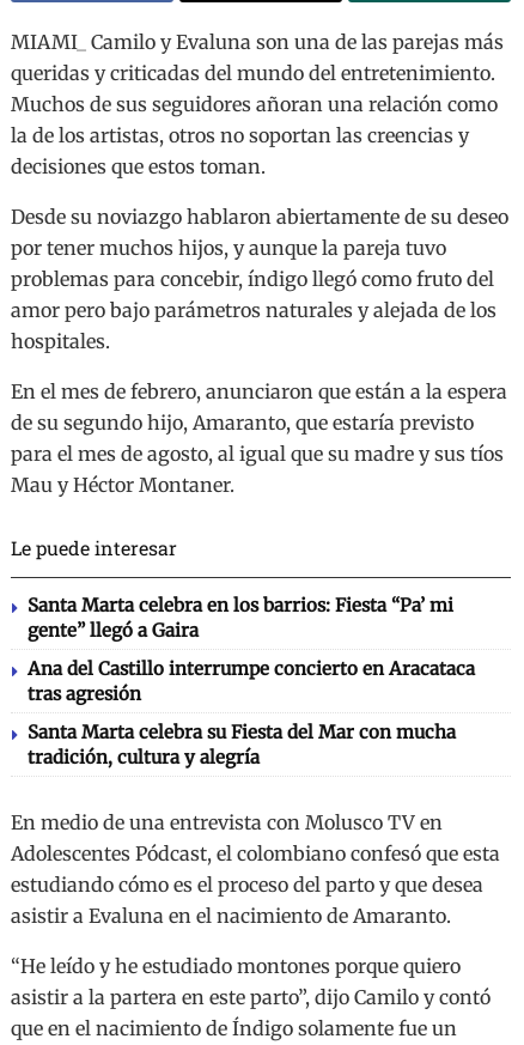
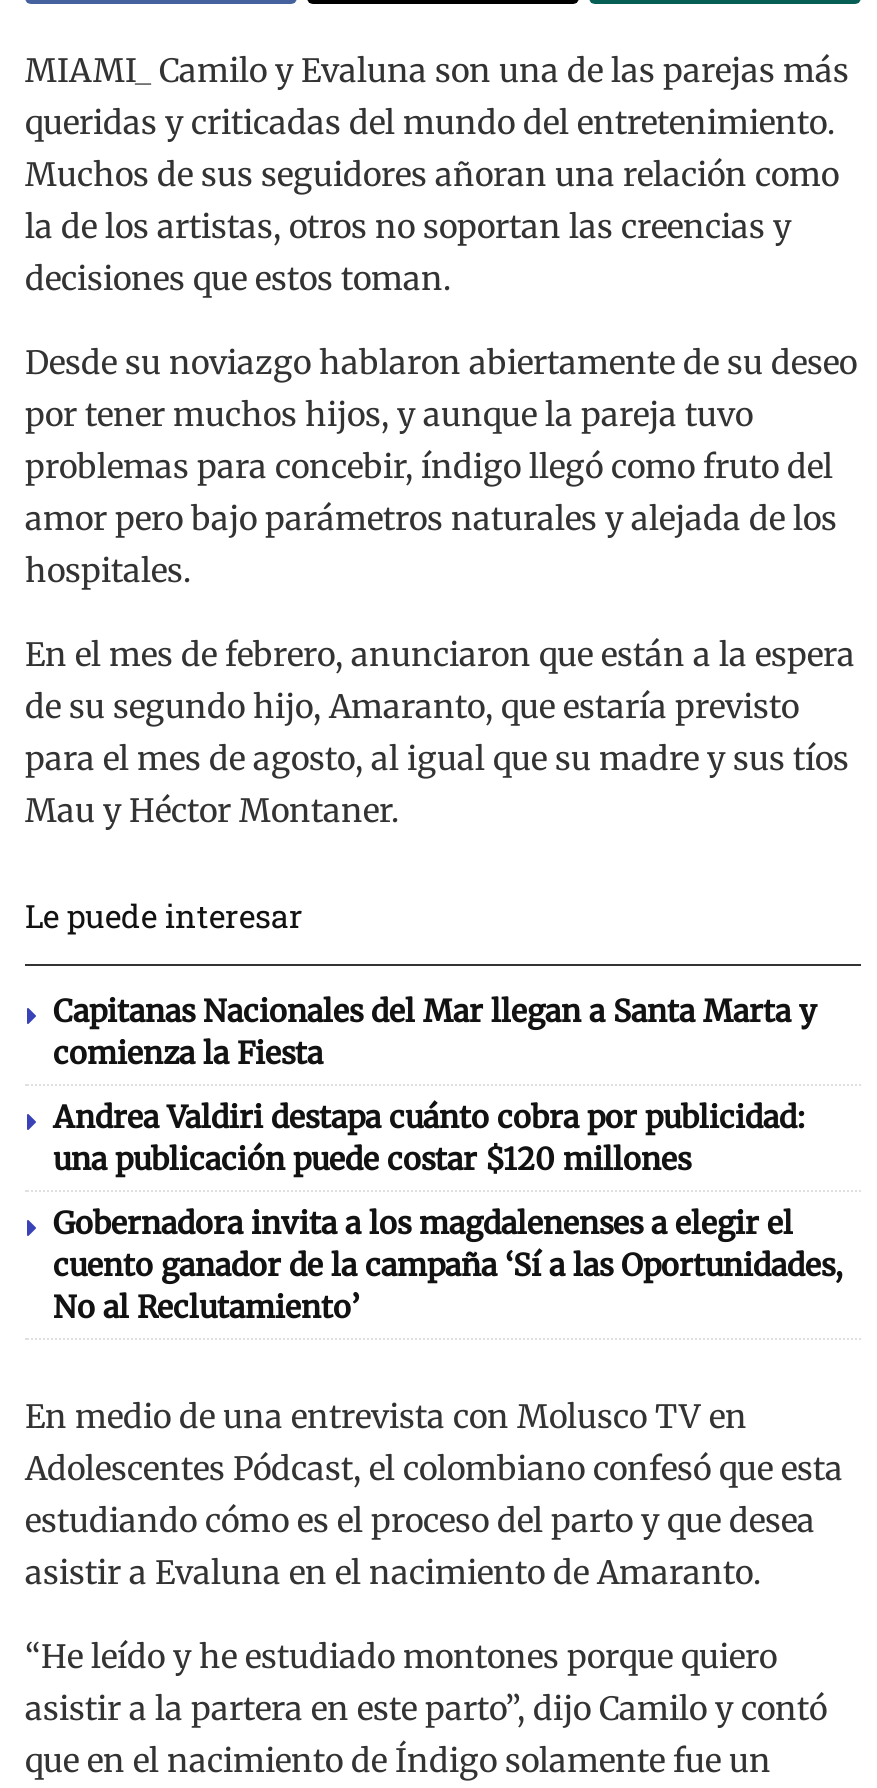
- Santa Marta celebra en los barrios: Fiesta “Pa’ mi
- gente” llegó a Gaira
+ Capitanas Nacionales del Mar llegan a Santa Marta y
+ comienza la Fiesta

- Ana del Castillo interrumpe concierto en Aracataca
- tras agresión
+ Andrea Valdiri destapa cuánto cobra por publicidad:
+ una publicación puede costar $120 millones

- Santa Marta celebra su Fiesta del Mar con mucha
- tradición, cultura y alegría
+ Gobernadora invita a los magdalenenses a elegir el
+ cuento ganador de la campaña ‘Sí a las Oportunidades,
+ No al Reclutamiento’
